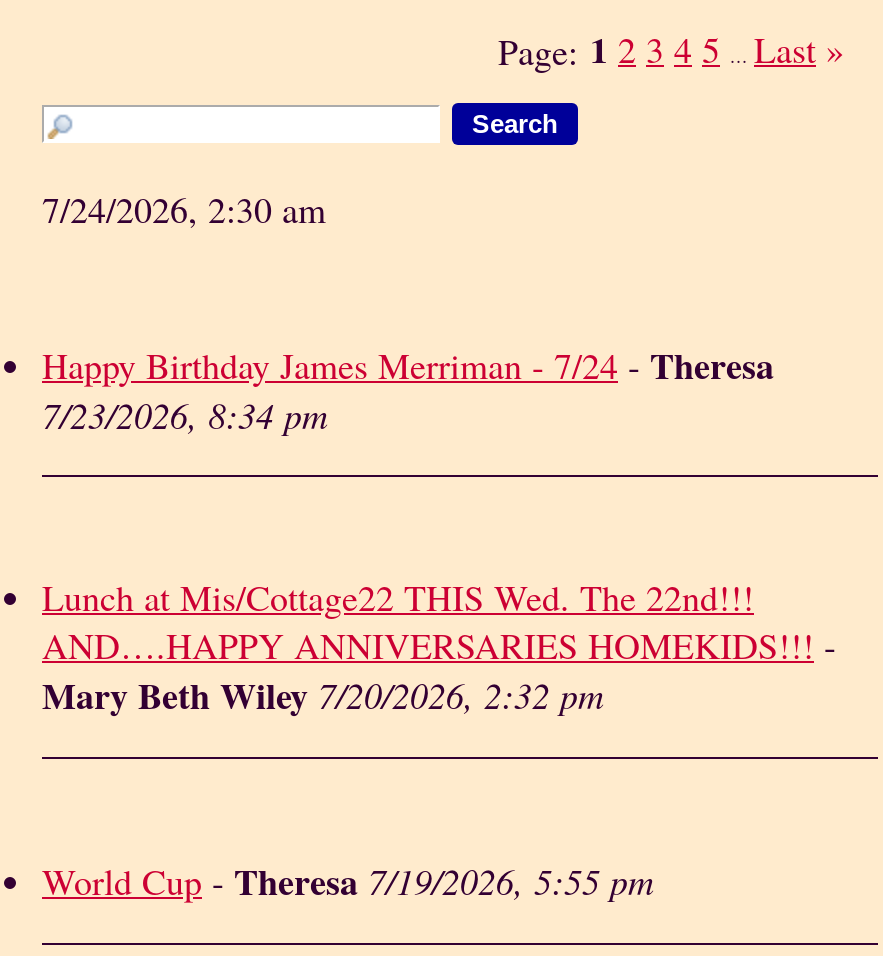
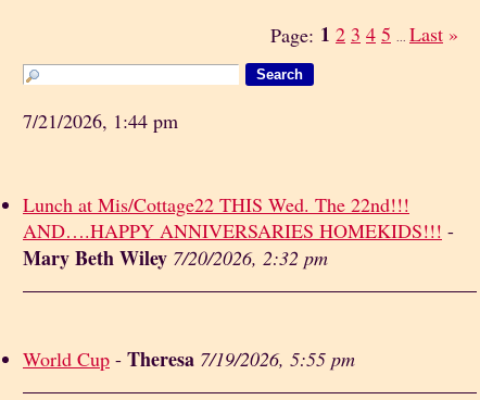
- 7/24/2026, 2:30 am
- Happy Birthday James Merriman - 7/24 - Theresa
- 7/23/2026, 8:34 pm
+ 7/21/2026, 1:44 pm
